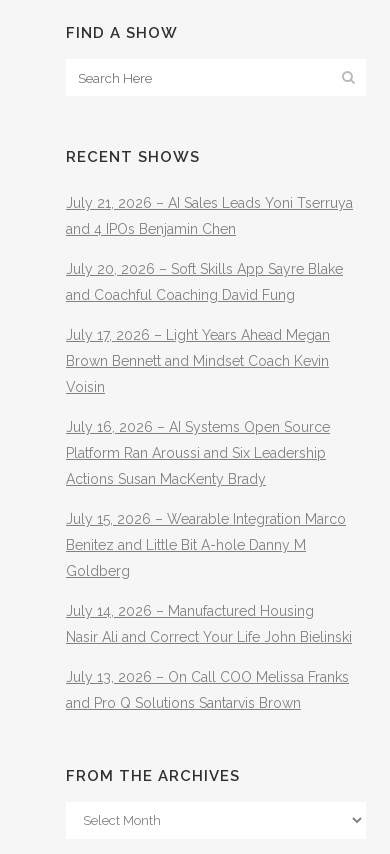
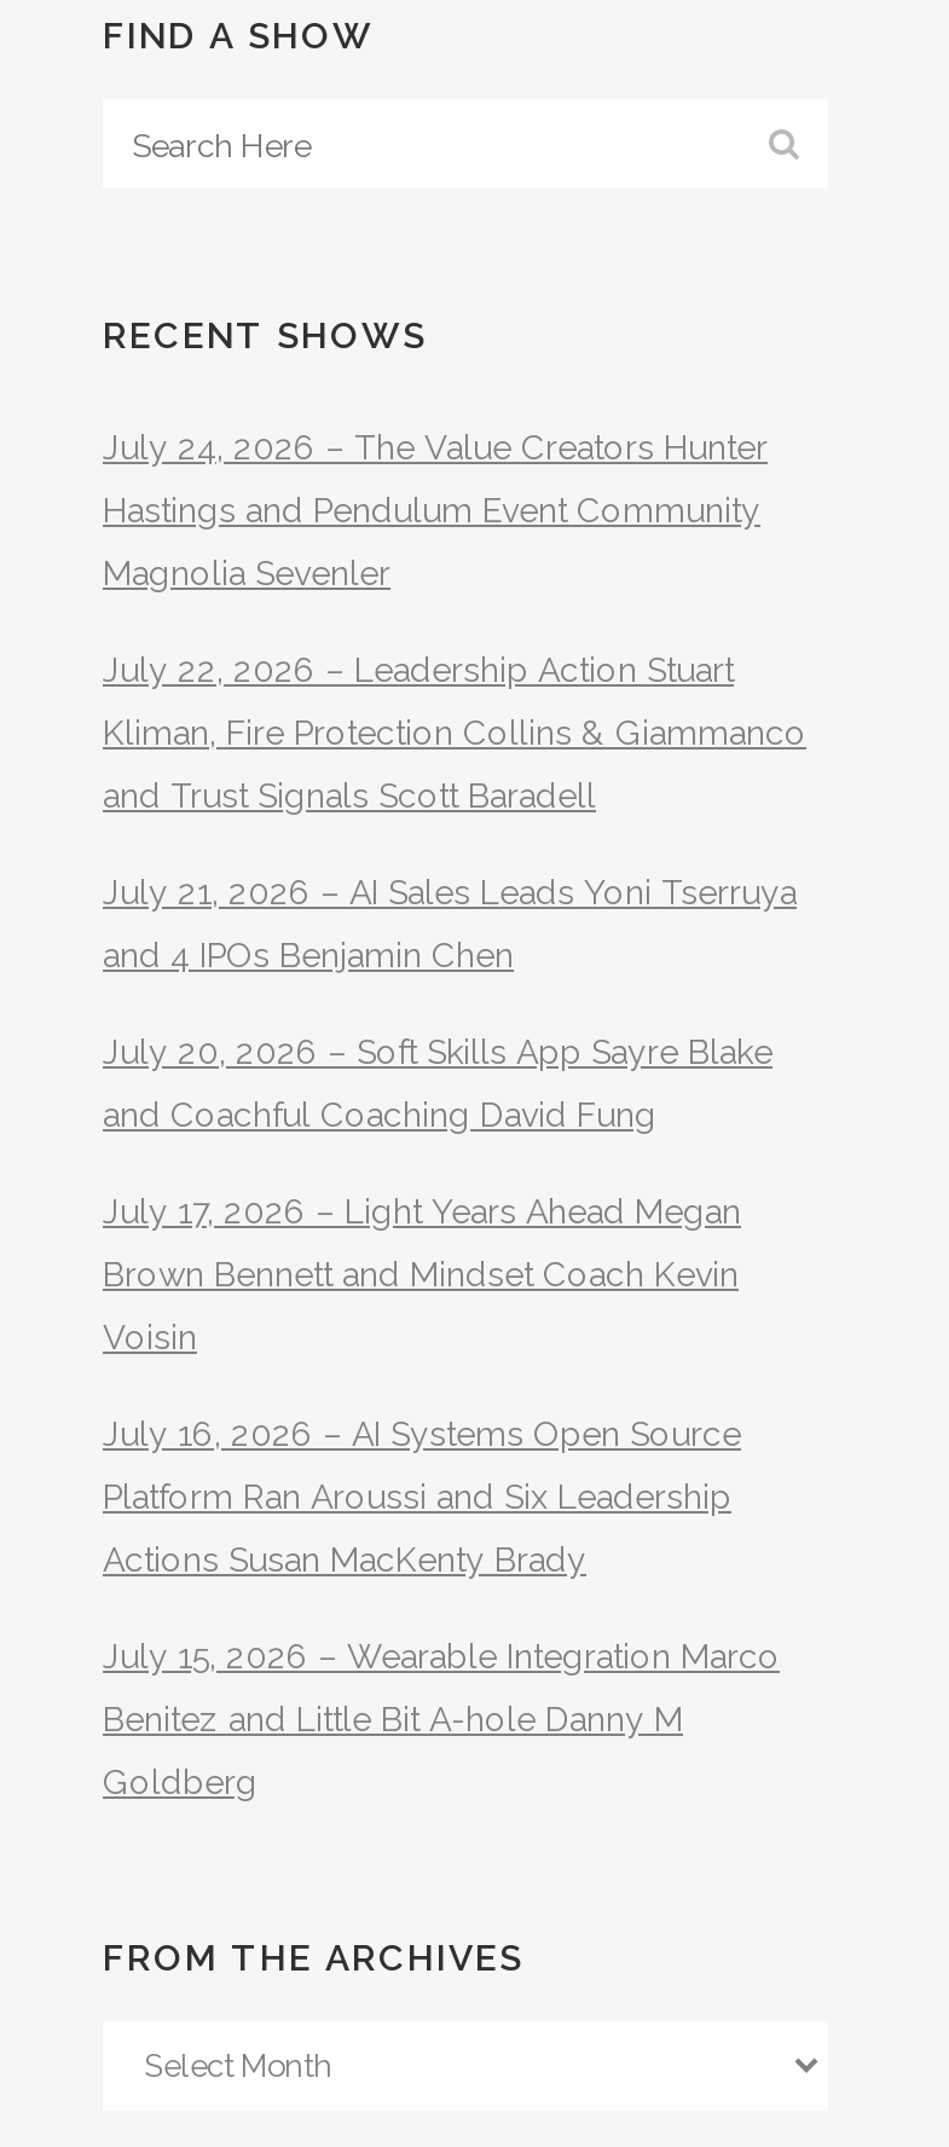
+ July 24, 2026 – The Value Creators Hunter
+ Hastings and Pendulum Event Community
+ Magnolia Sevenler
+ July 22, 2026 – Leadership Action Stuart
+ Kliman, Fire Protection Collins & Giammanco
+ and Trust Signals Scott Baradell

moved down: July 21, 2026 – AI Sales Leads Yoni Tserruya | and 4 IPOs Benjamin Chen | July 20, 2026 – Soft Skills App Sayre Blake | ... | Benitez and Little Bit A-hole Danny M | Goldberg

- July 14, 2026 – Manufactured Housing
- Nasir Ali and Correct Your Life John Bielinski
- July 13, 2026 – On Call COO Melissa Franks
- and Pro Q Solutions Santarvis Brown
